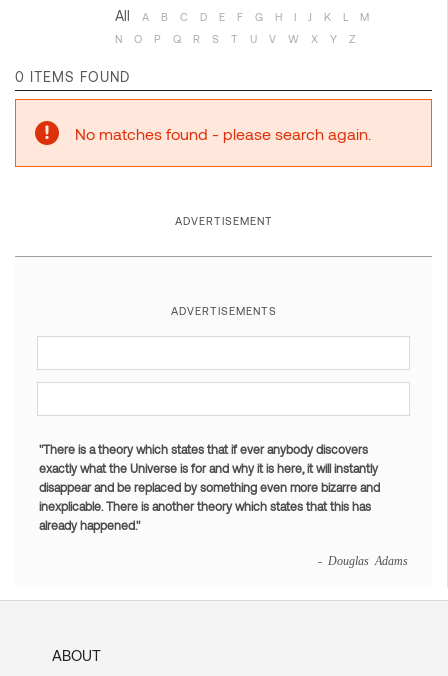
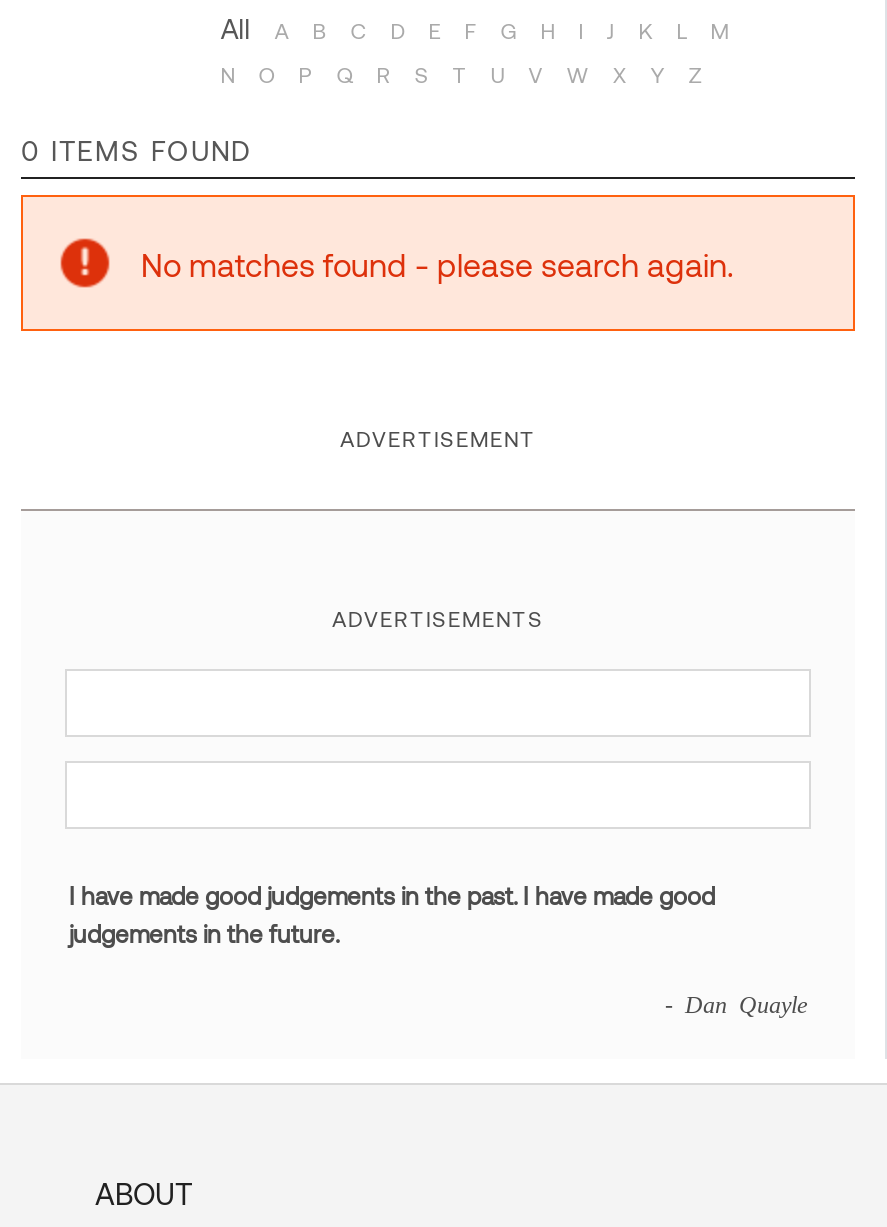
- "There is a theory which states that if ever anybody discovers
- exactly what the Universe is for and why it is here, it will instantly
- disappear and be replaced by something even more bizarre and
- inexplicable. There is another theory which states that this has
- already happened."
+ I have made good judgements in the past. I have made good
+ judgements in the future.

- - Douglas Adams
+ - Dan Quayle
